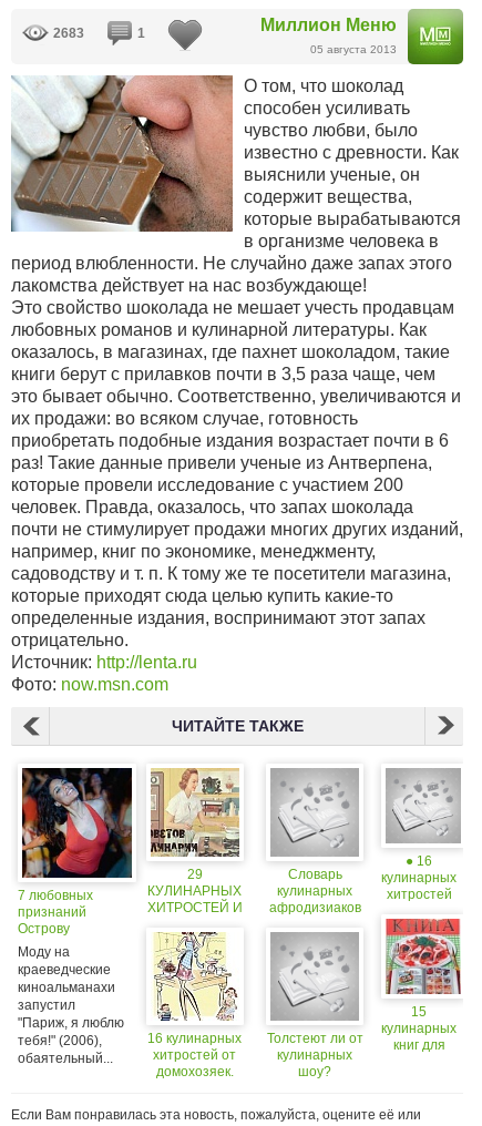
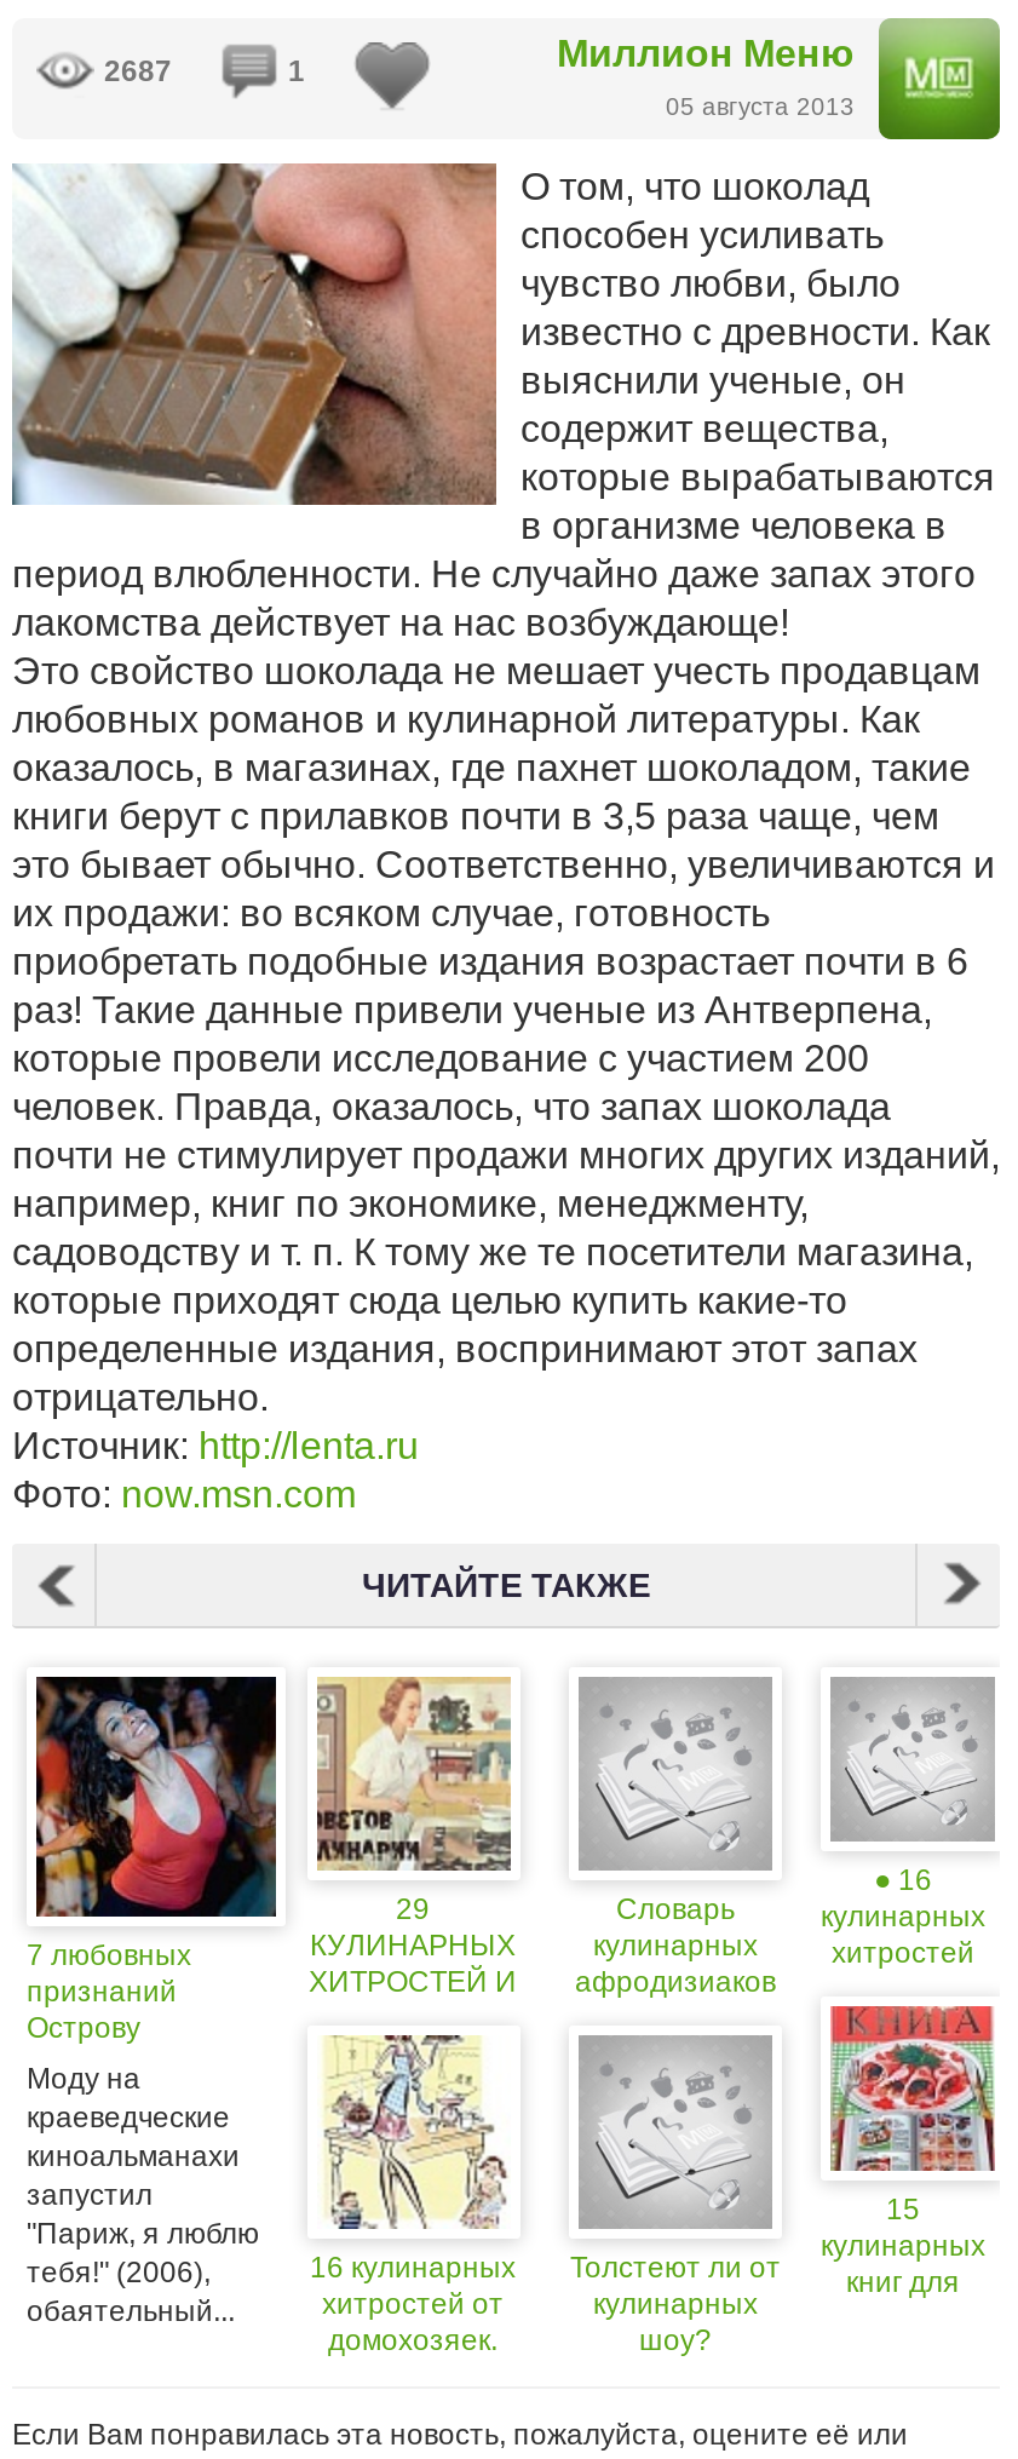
- 2683
+ 2687
